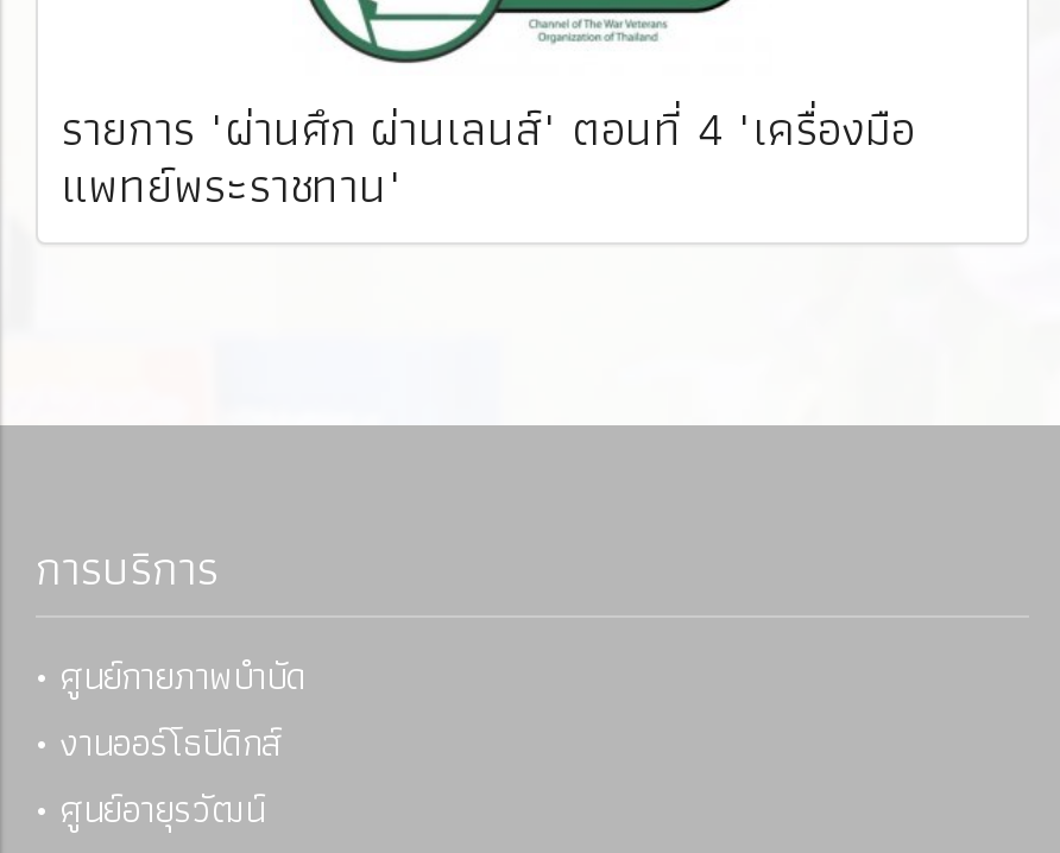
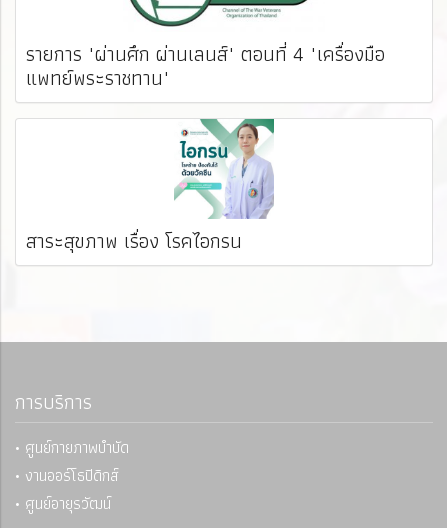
+ [image]
+ สาระสุขภาพ เรื่อง โรคไอกรน
